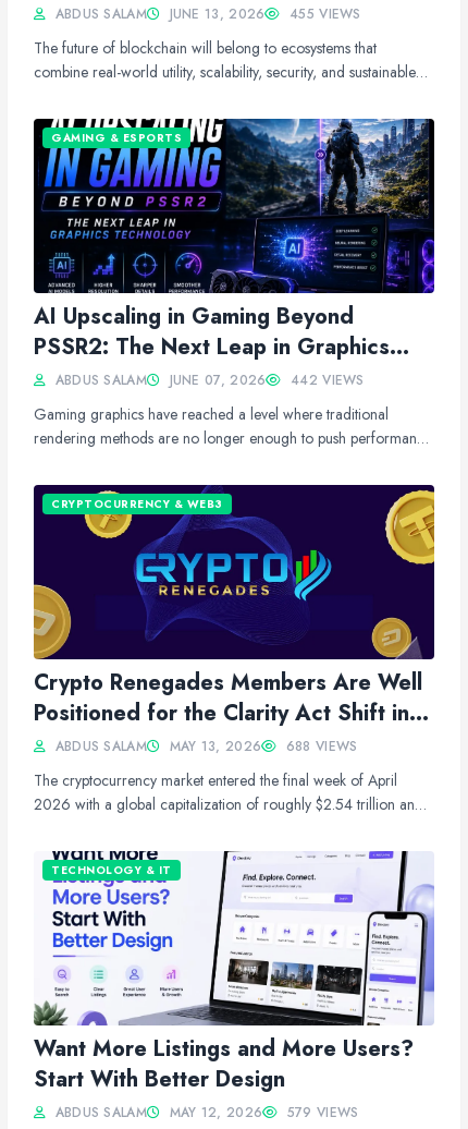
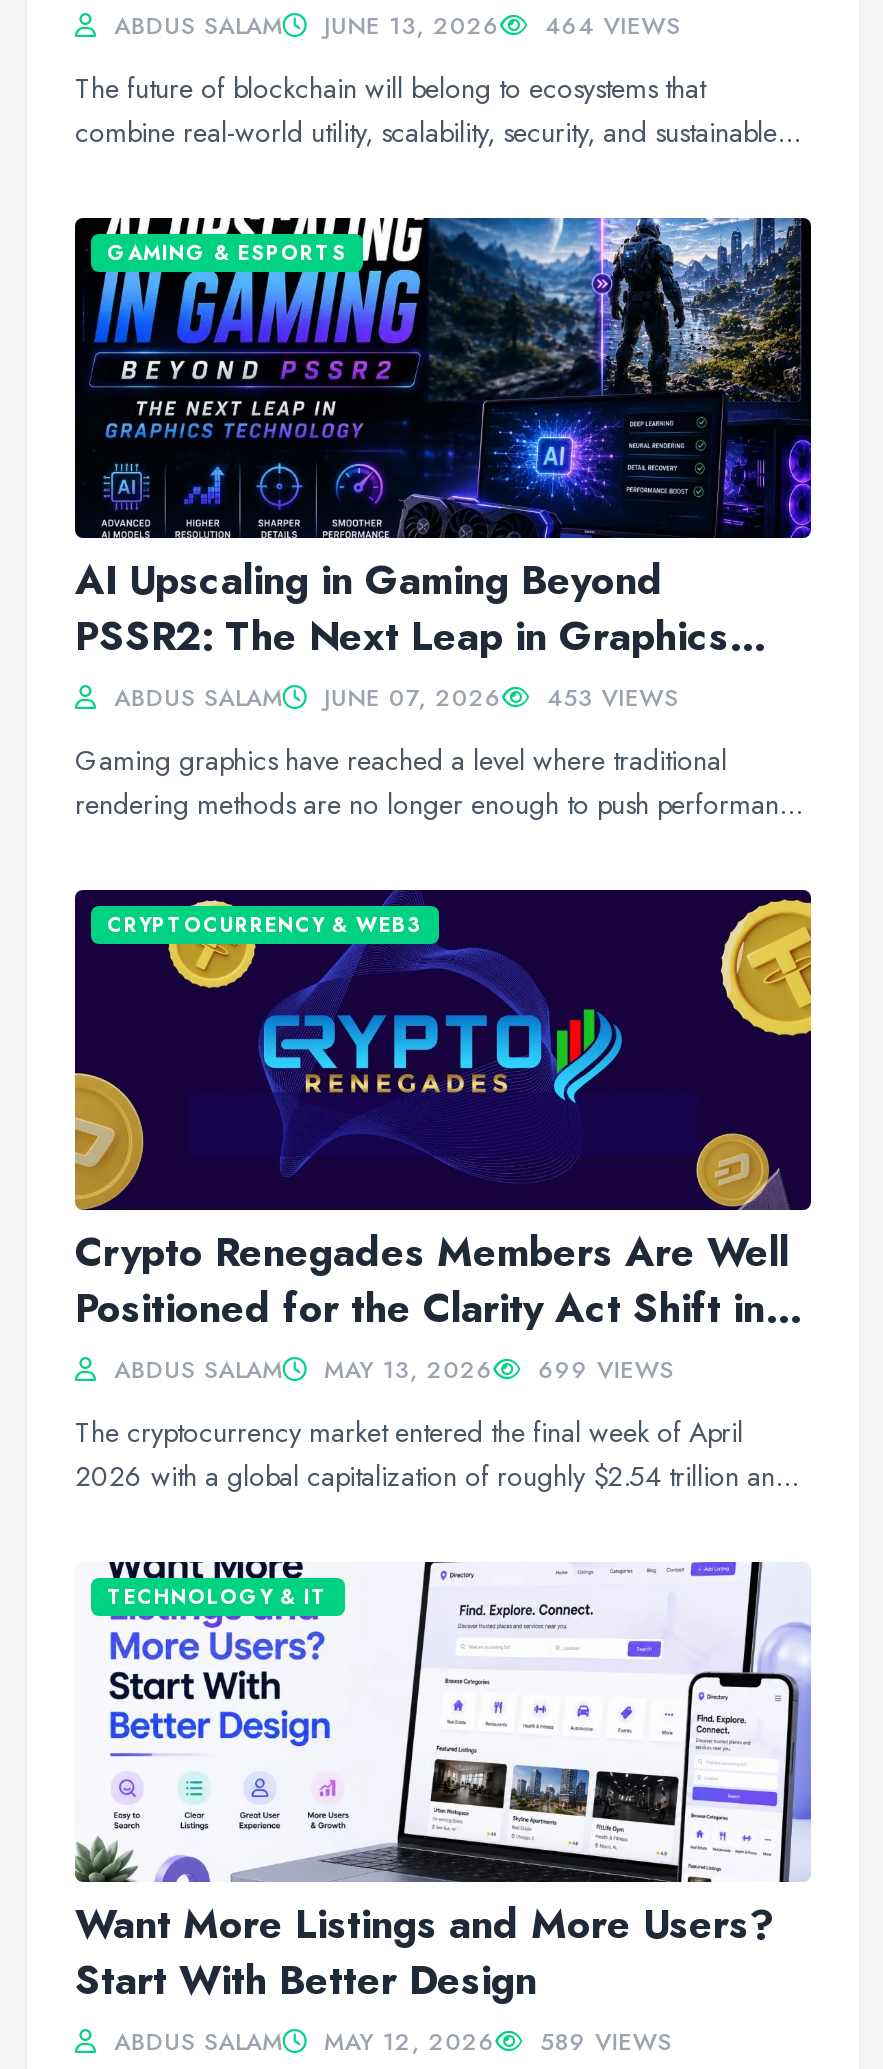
- ABDUS SALAM JUNE 13, 2026 455 VIEWS
+ ABDUS SALAM JUNE 13, 2026 464 VIEWS

- 442 VIEWS
+ 453 VIEWS

- 688 VIEWS
+ 699 VIEWS

- ABDUS SALAM MAY 12, 2026 579 VIEWS
+ ABDUS SALAM MAY 12, 2026 589 VIEWS
